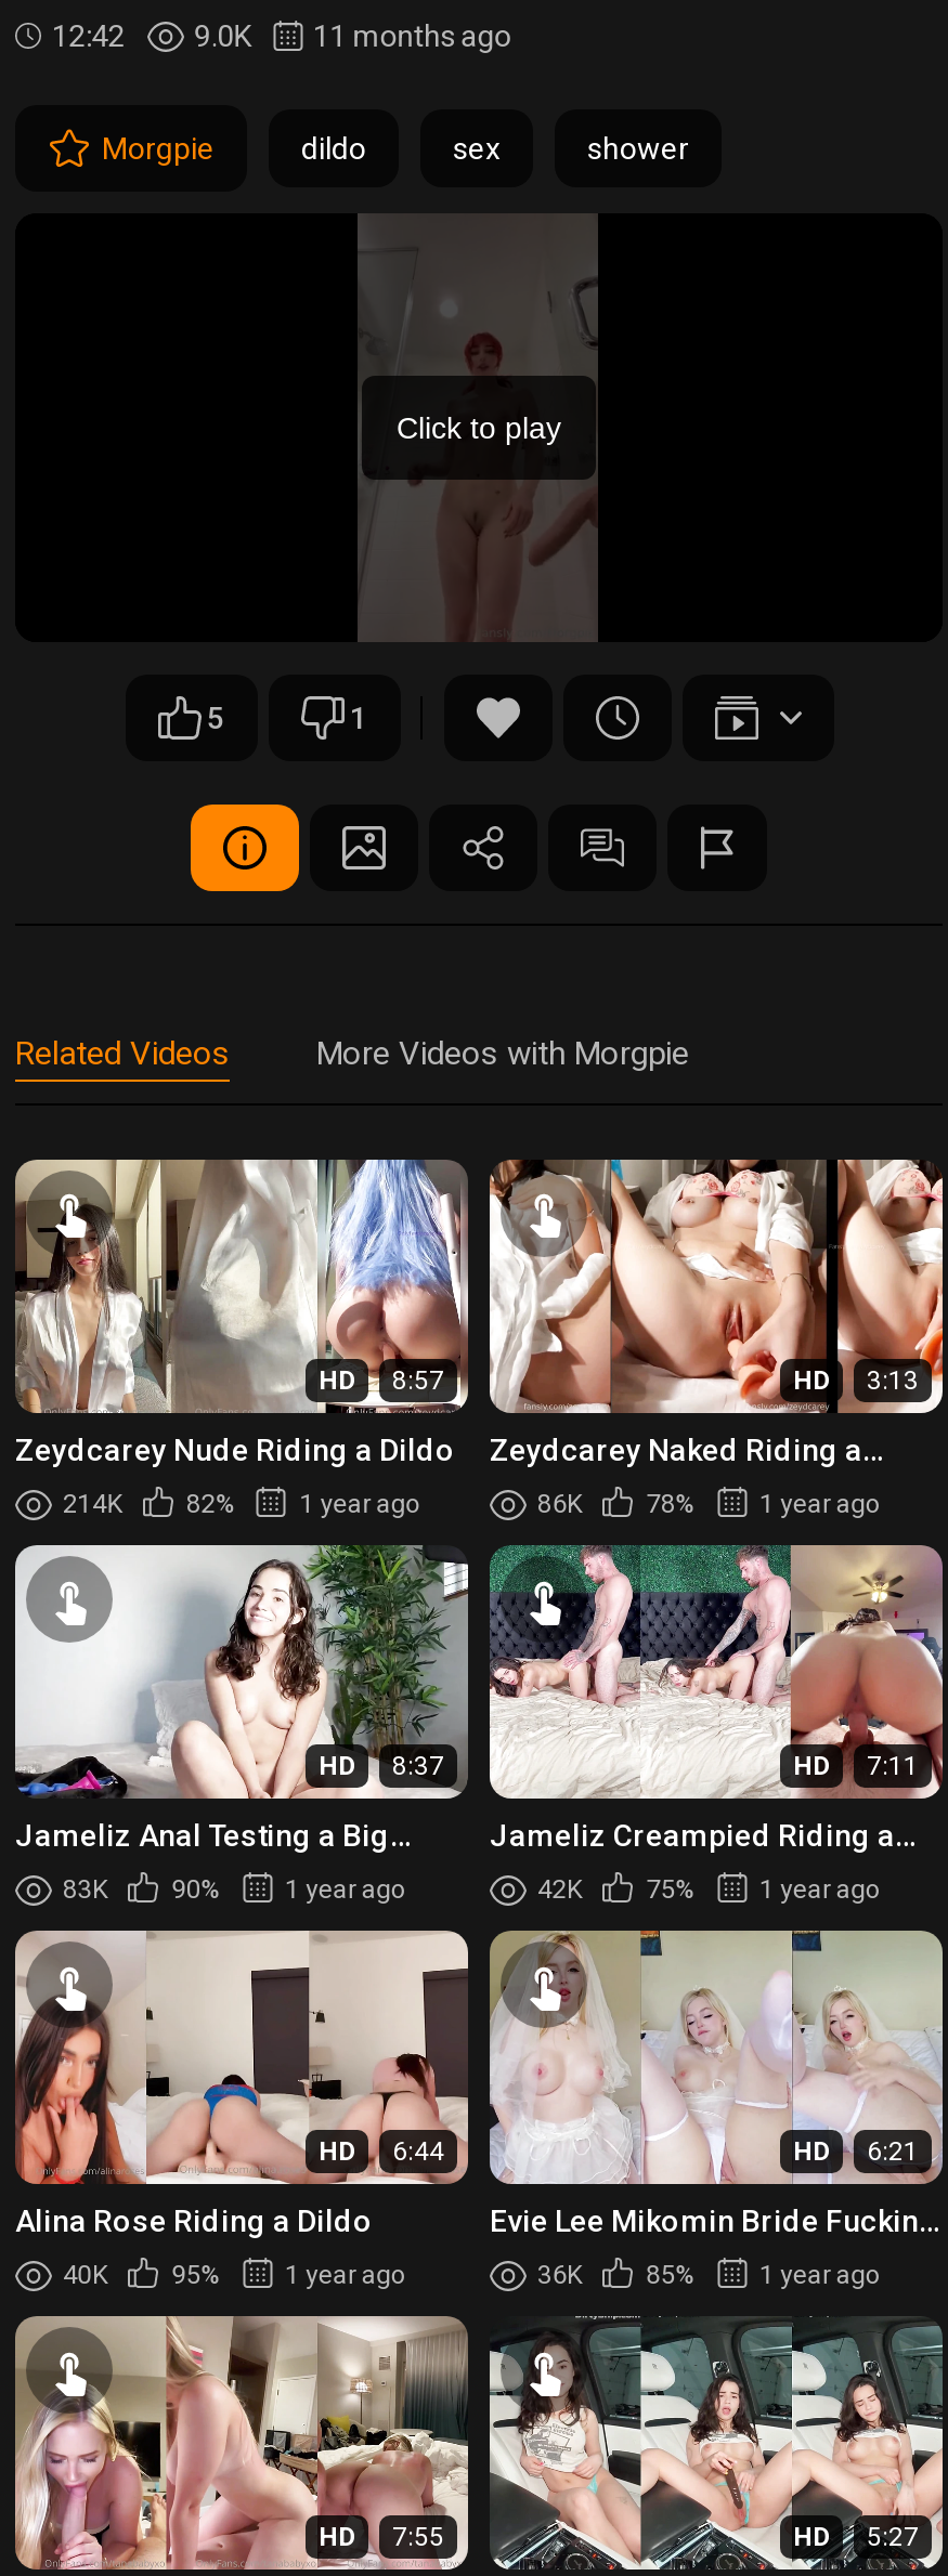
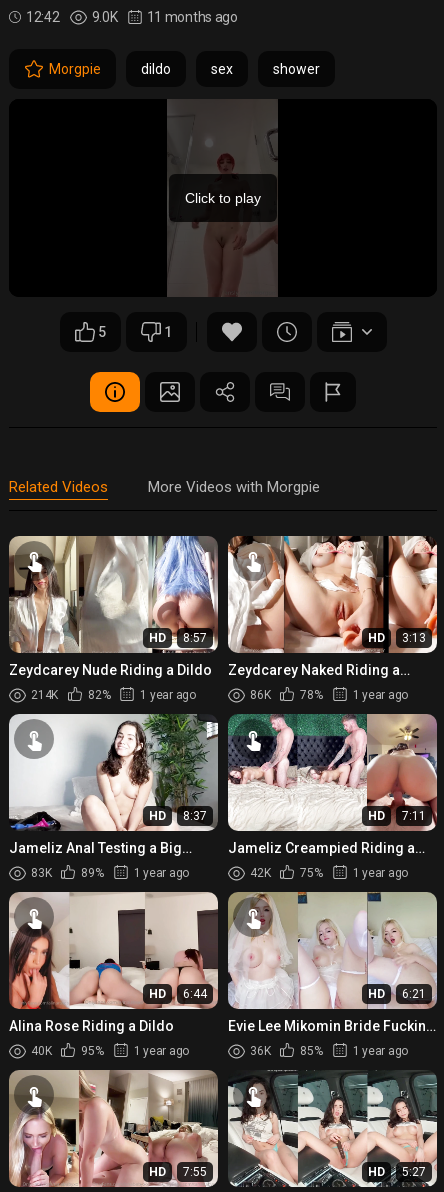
- 90%
+ 89%
